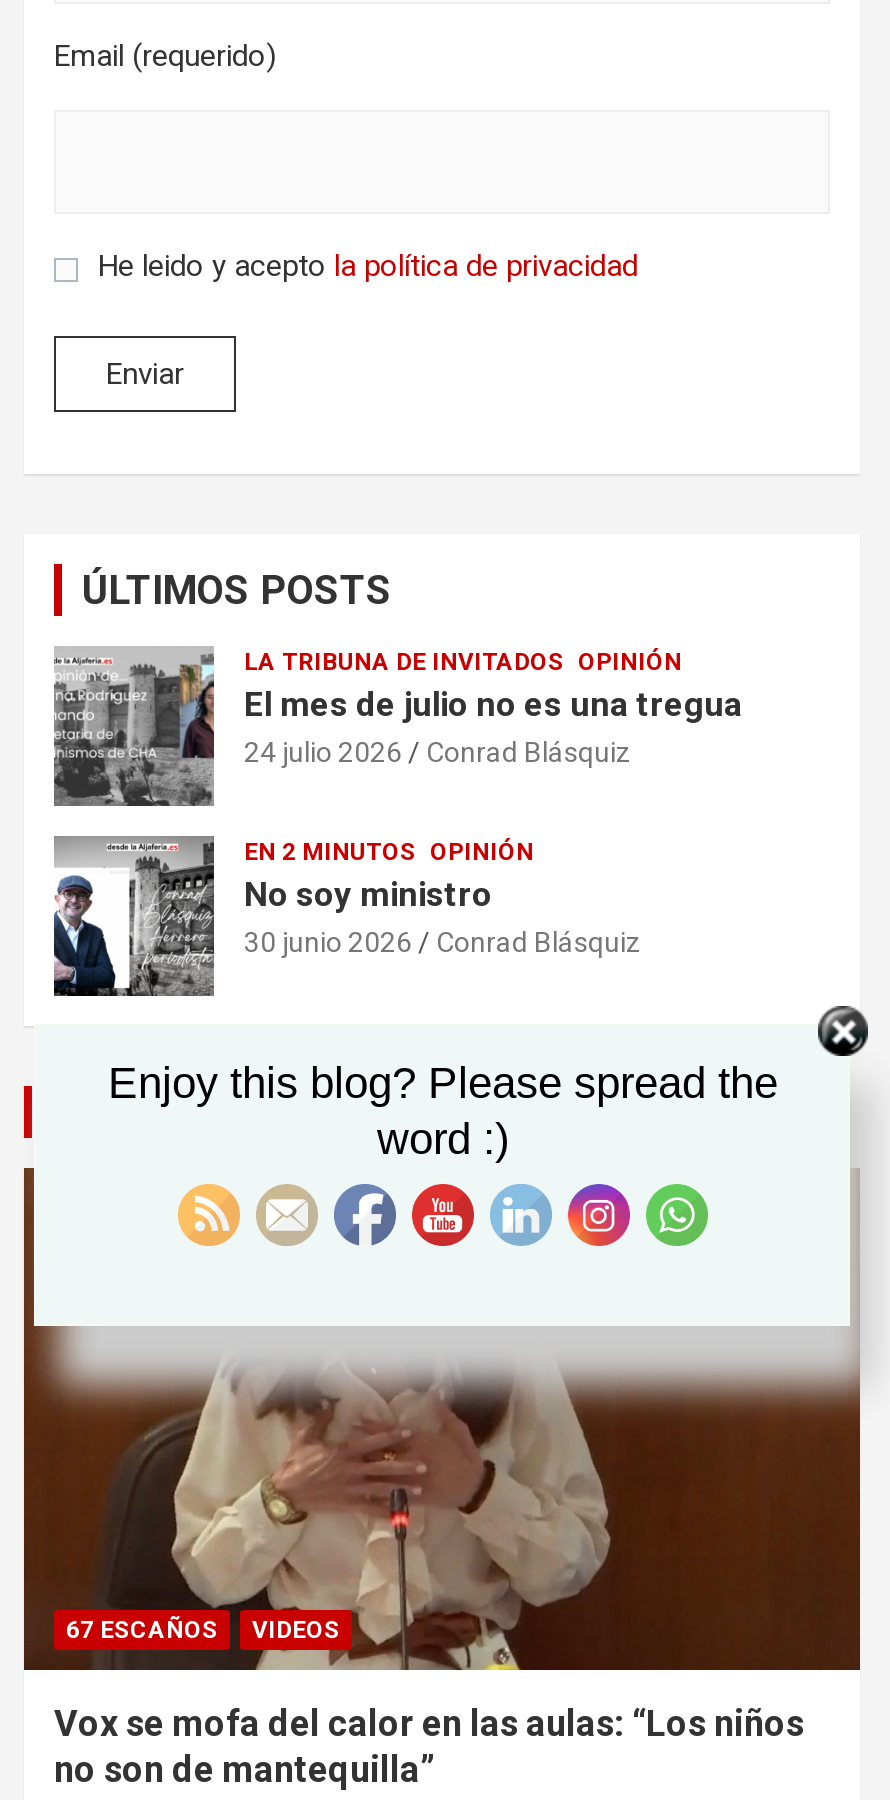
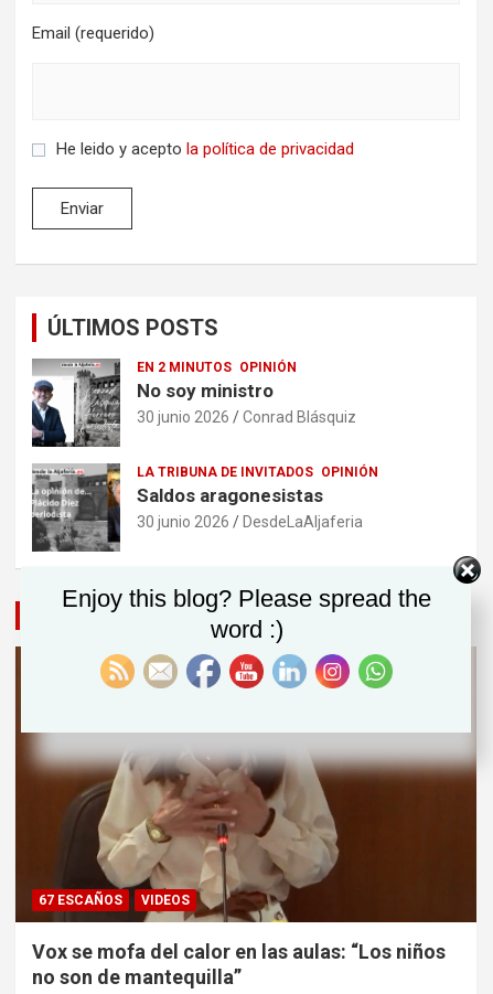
- [image]
- El mes de julio no es una tregua
- 24 julio 2026
- Conrad Blásquiz

moved down: LA TRIBUNA DE INVITADOS OPINIÓN

moved up: [image] | EN 2 MINUTOS OPINIÓN | No soy ministro | 30 junio 2026 | Conrad Blásquiz

+ [image]
+ Saldos aragonesistas
+ 30 junio 2026
+ DesdeLaAljaferia
